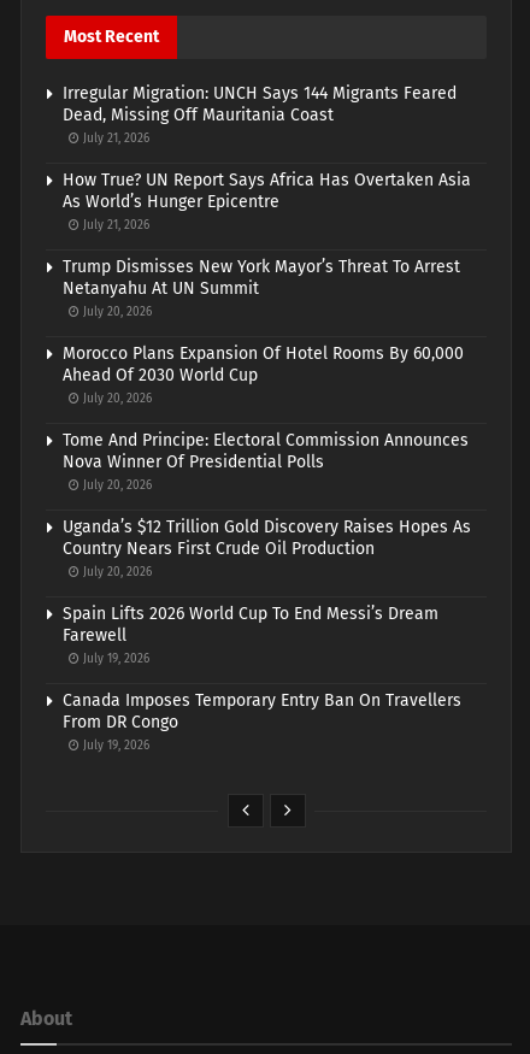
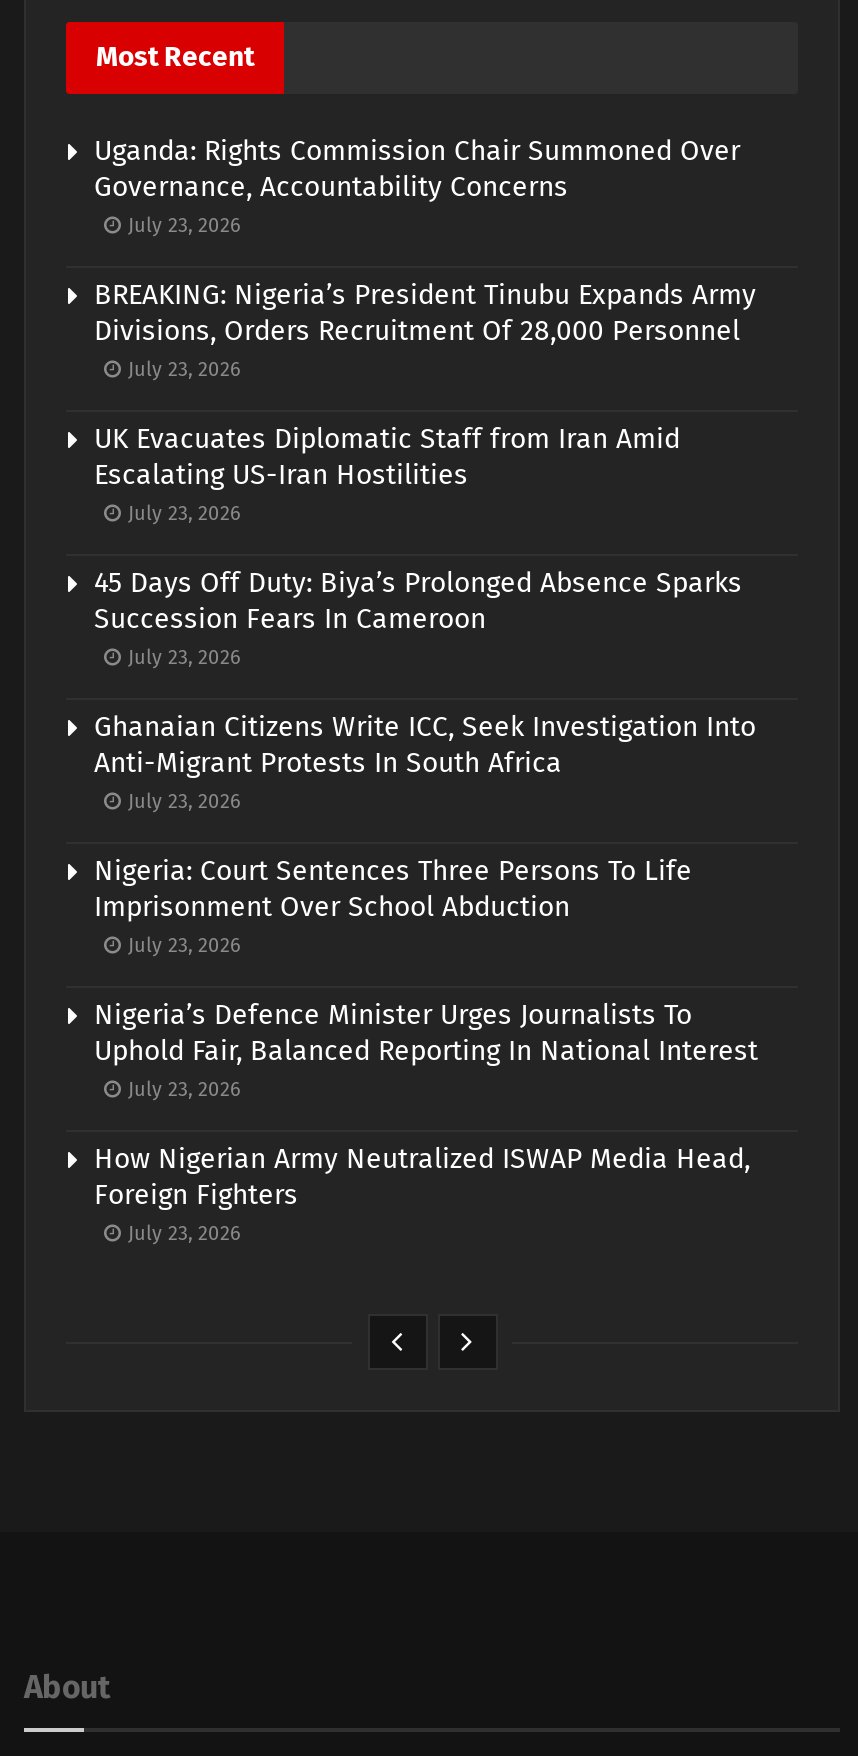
- Irregular Migration: UNCH Says 144 Migrants Feared
- Dead, Missing Off Mauritania Coast
- July 21, 2026
+ Uganda: Rights Commission Chair Summoned Over
+ Governance, Accountability Concerns
+ July 23, 2026

- How True? UN Report Says Africa Has Overtaken Asia
- As World’s Hunger Epicentre
- July 21, 2026
+ BREAKING: Nigeria’s President Tinubu Expands Army
+ Divisions, Orders Recruitment Of 28,000 Personnel
+ July 23, 2026

- Trump Dismisses New York Mayor’s Threat To Arrest
- Netanyahu At UN Summit
- July 20, 2026
+ UK Evacuates Diplomatic Staff from Iran Amid
+ Escalating US-Iran Hostilities
+ July 23, 2026

- Morocco Plans Expansion Of Hotel Rooms By 60,000
- Ahead Of 2030 World Cup
- July 20, 2026
+ 45 Days Off Duty: Biya’s Prolonged Absence Sparks
+ Succession Fears In Cameroon
+ July 23, 2026

- Tome And Principe: Electoral Commission Announces
- Nova Winner Of Presidential Polls
- July 20, 2026
+ Ghanaian Citizens Write ICC, Seek Investigation Into
+ Anti-Migrant Protests In South Africa
+ July 23, 2026

- Uganda’s $12 Trillion Gold Discovery Raises Hopes As
- Country Nears First Crude Oil Production
- July 20, 2026
+ Nigeria: Court Sentences Three Persons To Life
+ Imprisonment Over School Abduction
+ July 23, 2026

- Spain Lifts 2026 World Cup To End Messi’s Dream
- Farewell
- July 19, 2026
+ Nigeria’s Defence Minister Urges Journalists To
+ Uphold Fair, Balanced Reporting In National Interest
+ July 23, 2026

- Canada Imposes Temporary Entry Ban On Travellers
- From DR Congo
- July 19, 2026
+ How Nigerian Army Neutralized ISWAP Media Head,
+ Foreign Fighters
+ July 23, 2026
